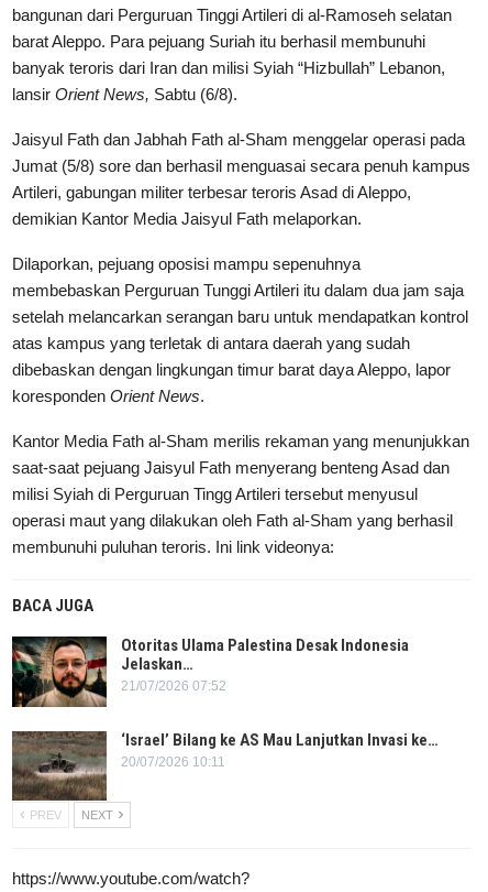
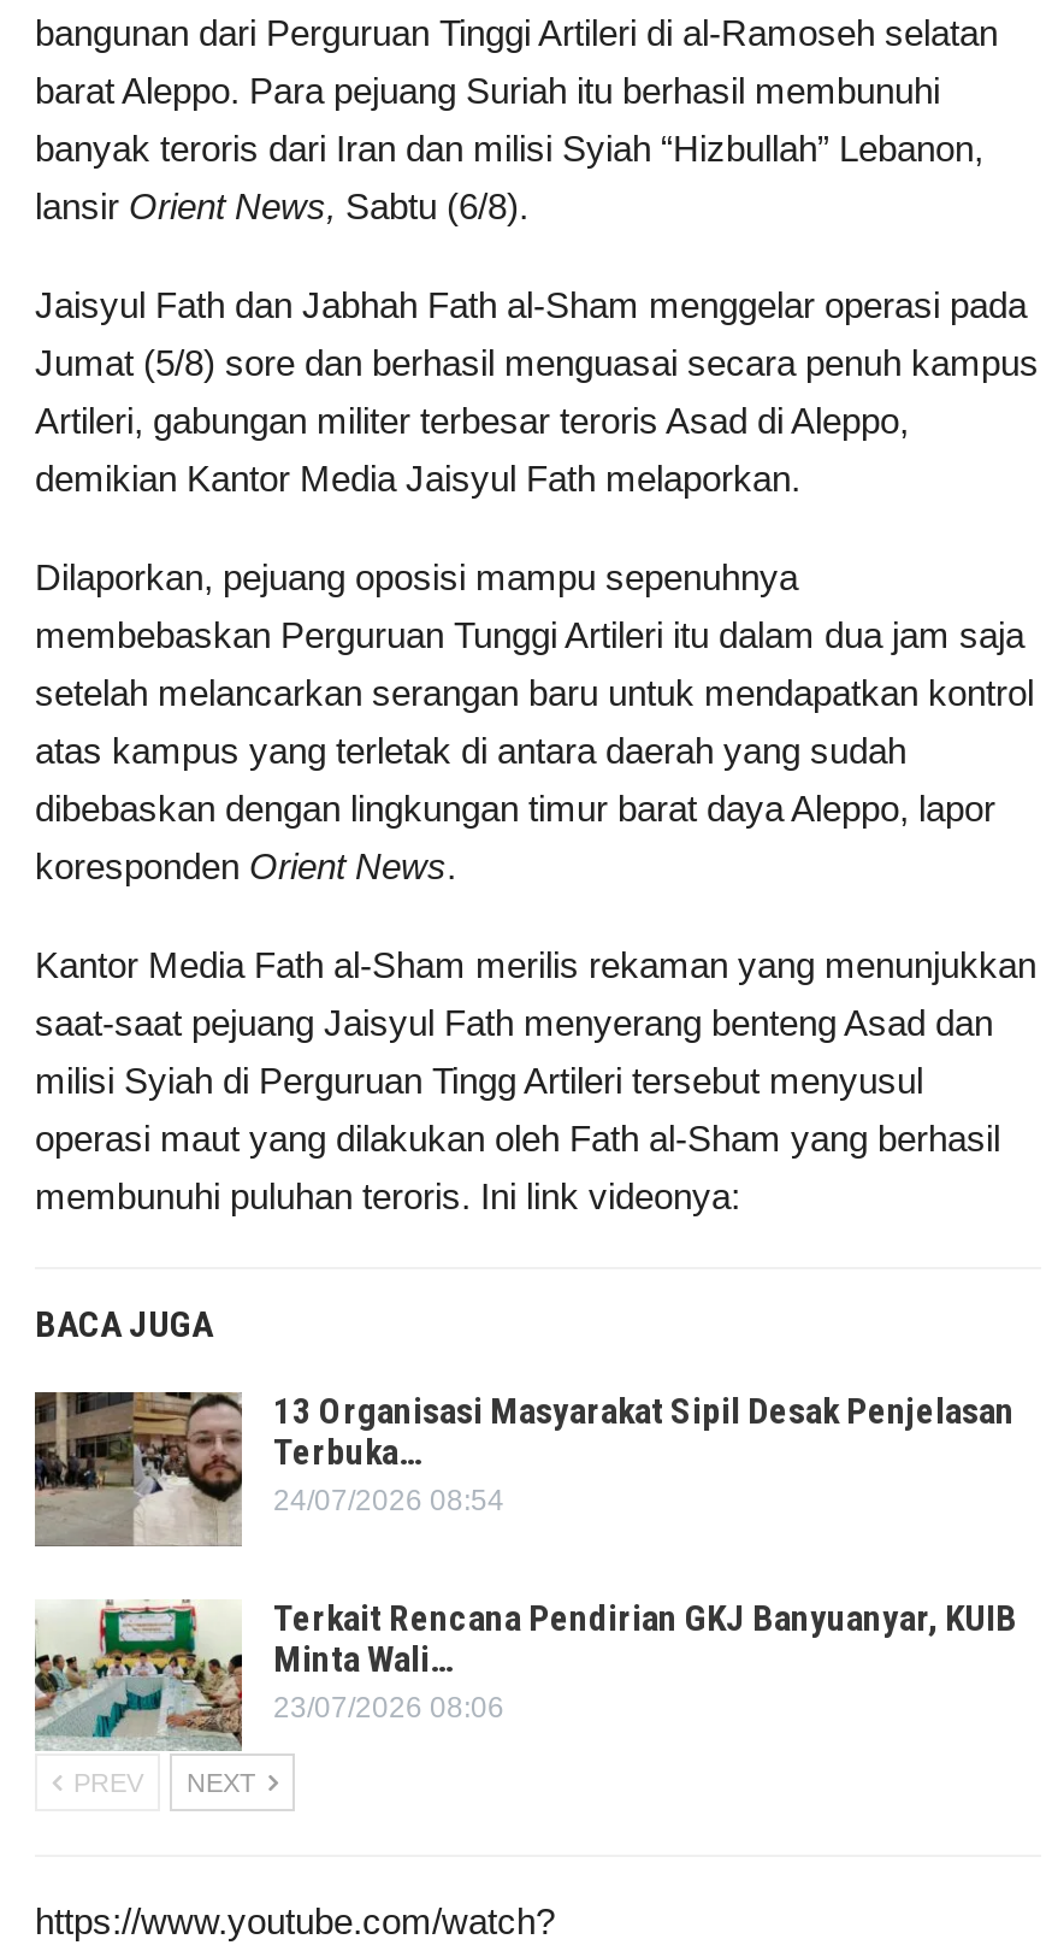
- [image]
- Otoritas Ulama Palestina Desak Indonesia
- Jelaskan…
- 21/07/2026 07:52
+ [image]
+ 13 Organisasi Masyarakat Sipil Desak Penjelasan
+ Terbuka…
+ 24/07/2026 08:54

- [image]
- ‘Israel’ Bilang ke AS Mau Lanjutkan Invasi ke…
- 20/07/2026 10:11
+ [image]
+ Terkait Rencana Pendirian GKJ Banyuanyar, KUIB
+ Minta Wali…
+ 23/07/2026 08:06
